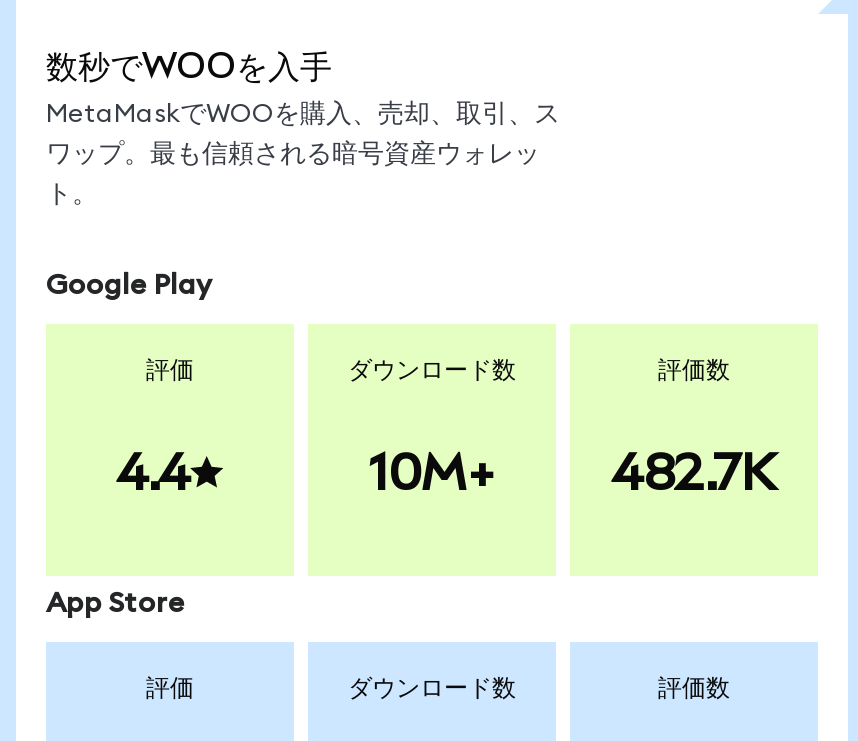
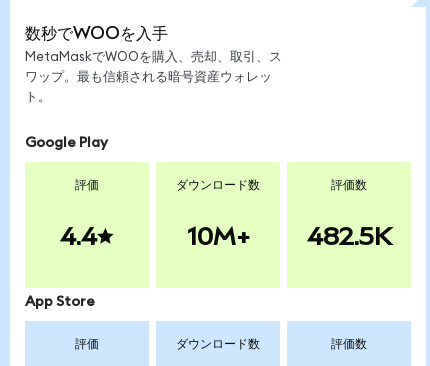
- 482.7K
+ 482.5K
